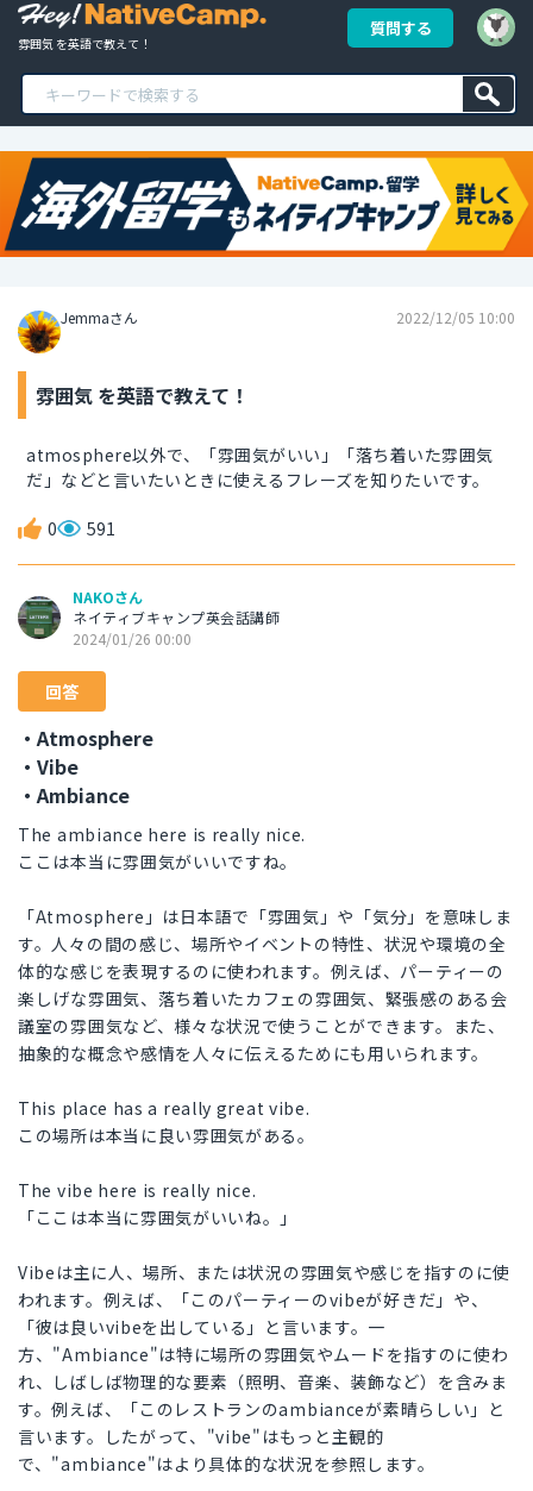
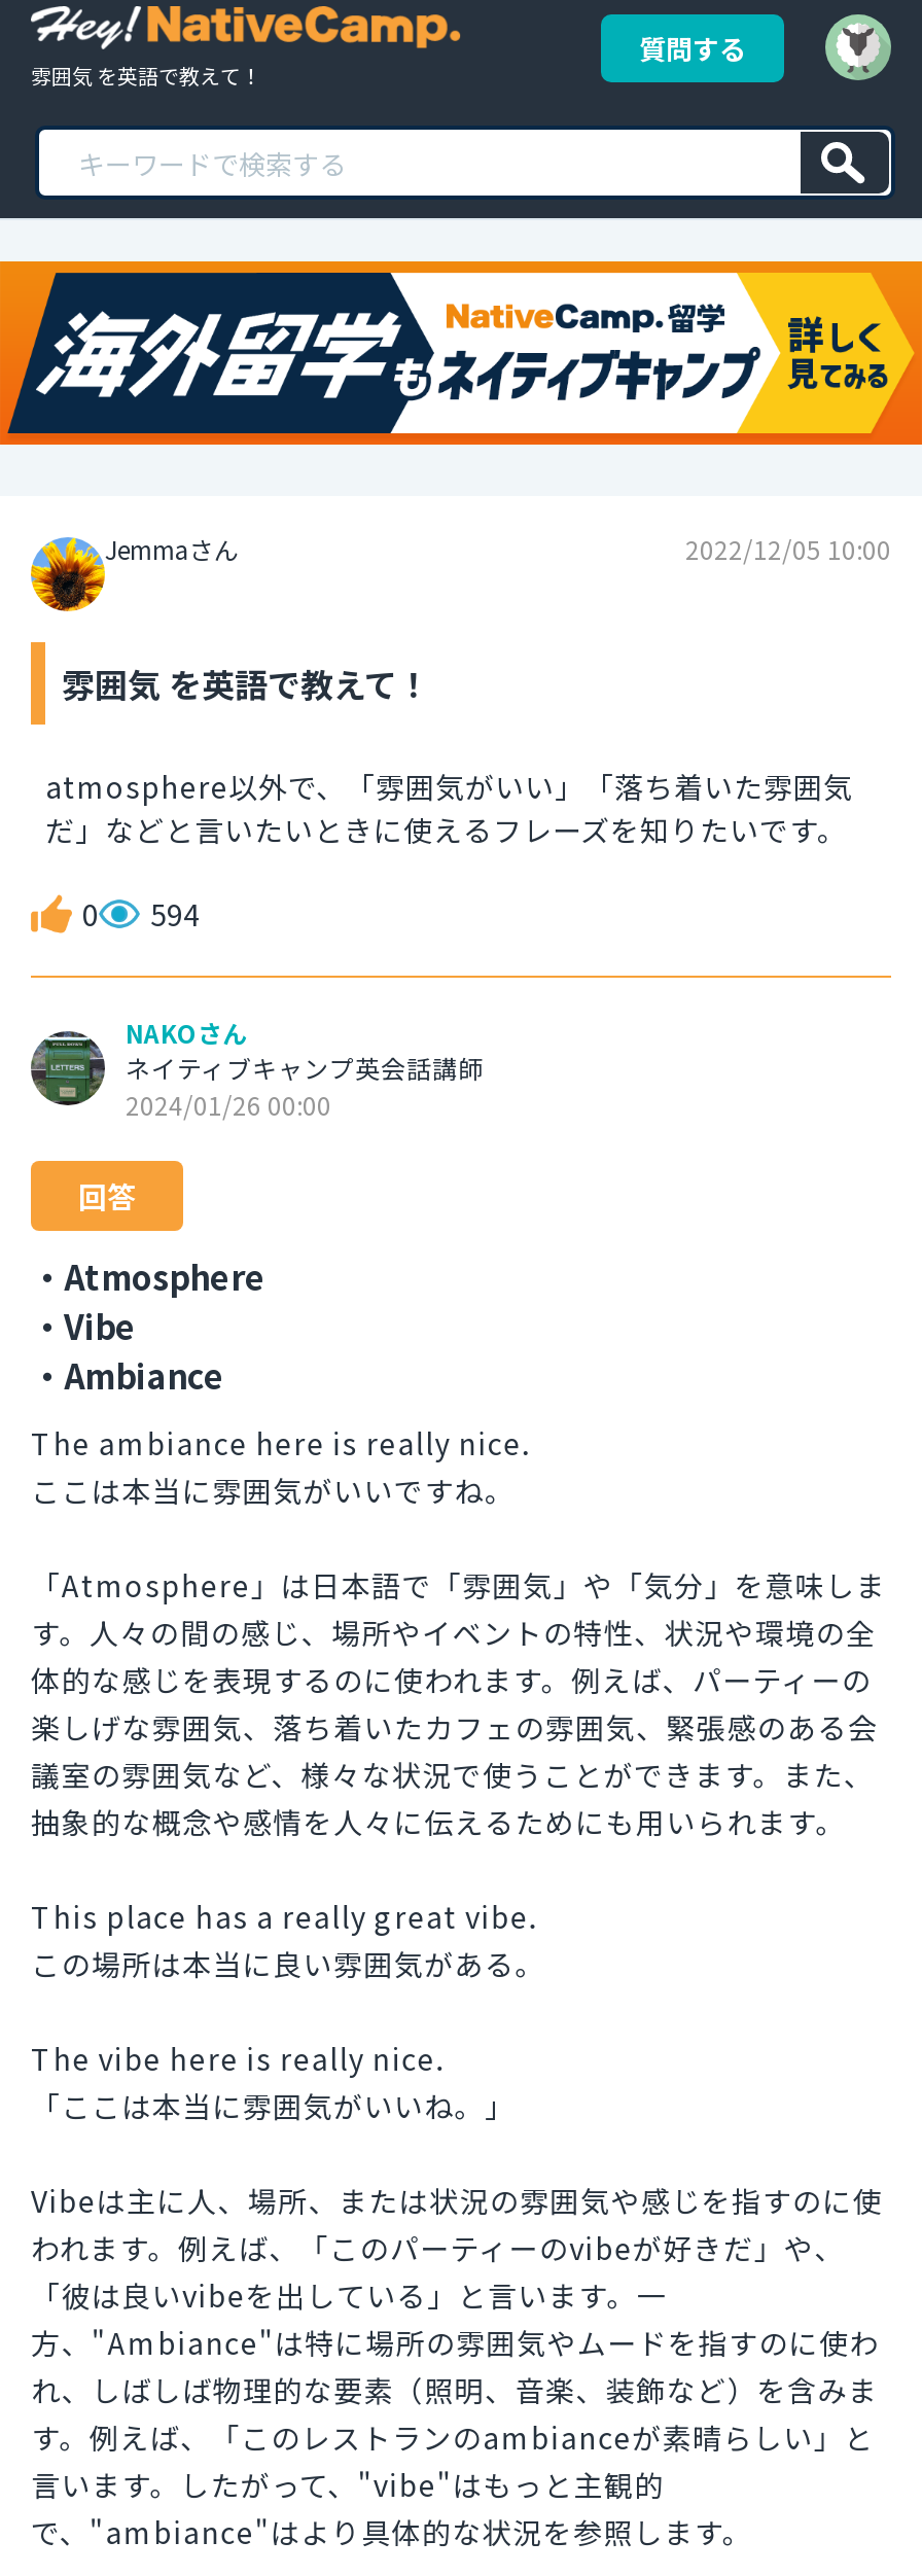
- 0 591
+ 0 594
